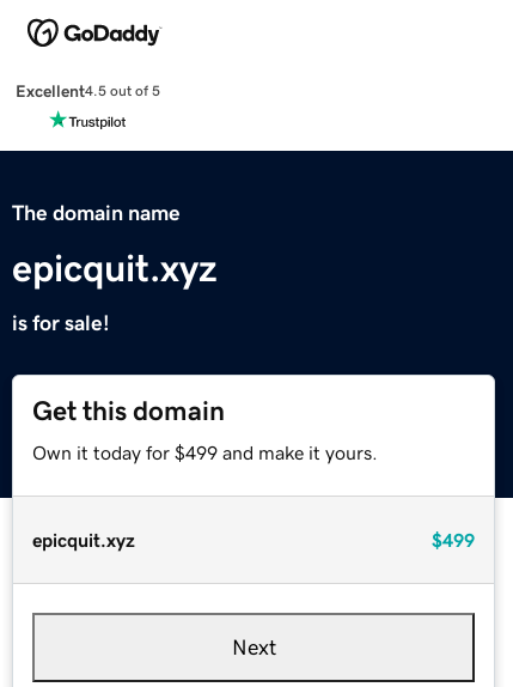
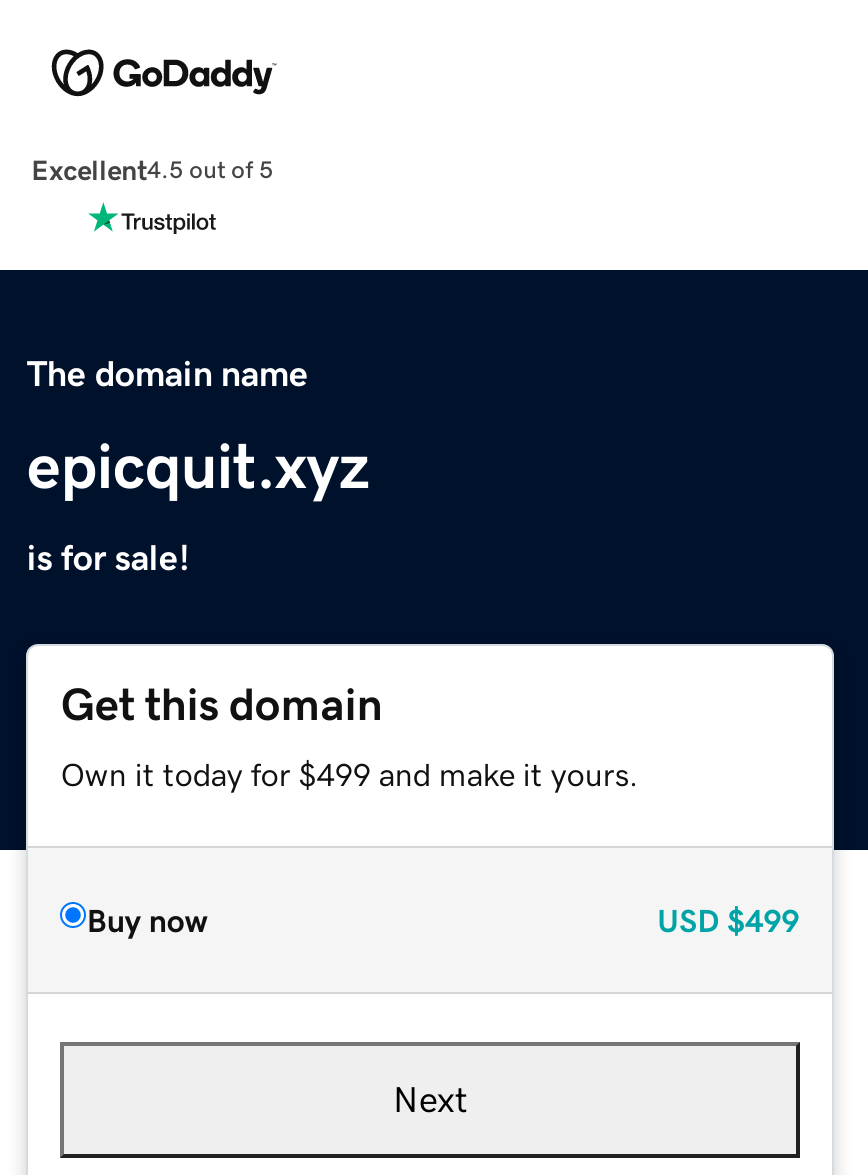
- epicquit.xyz
- $499
+ Buy now
+ USD $499
